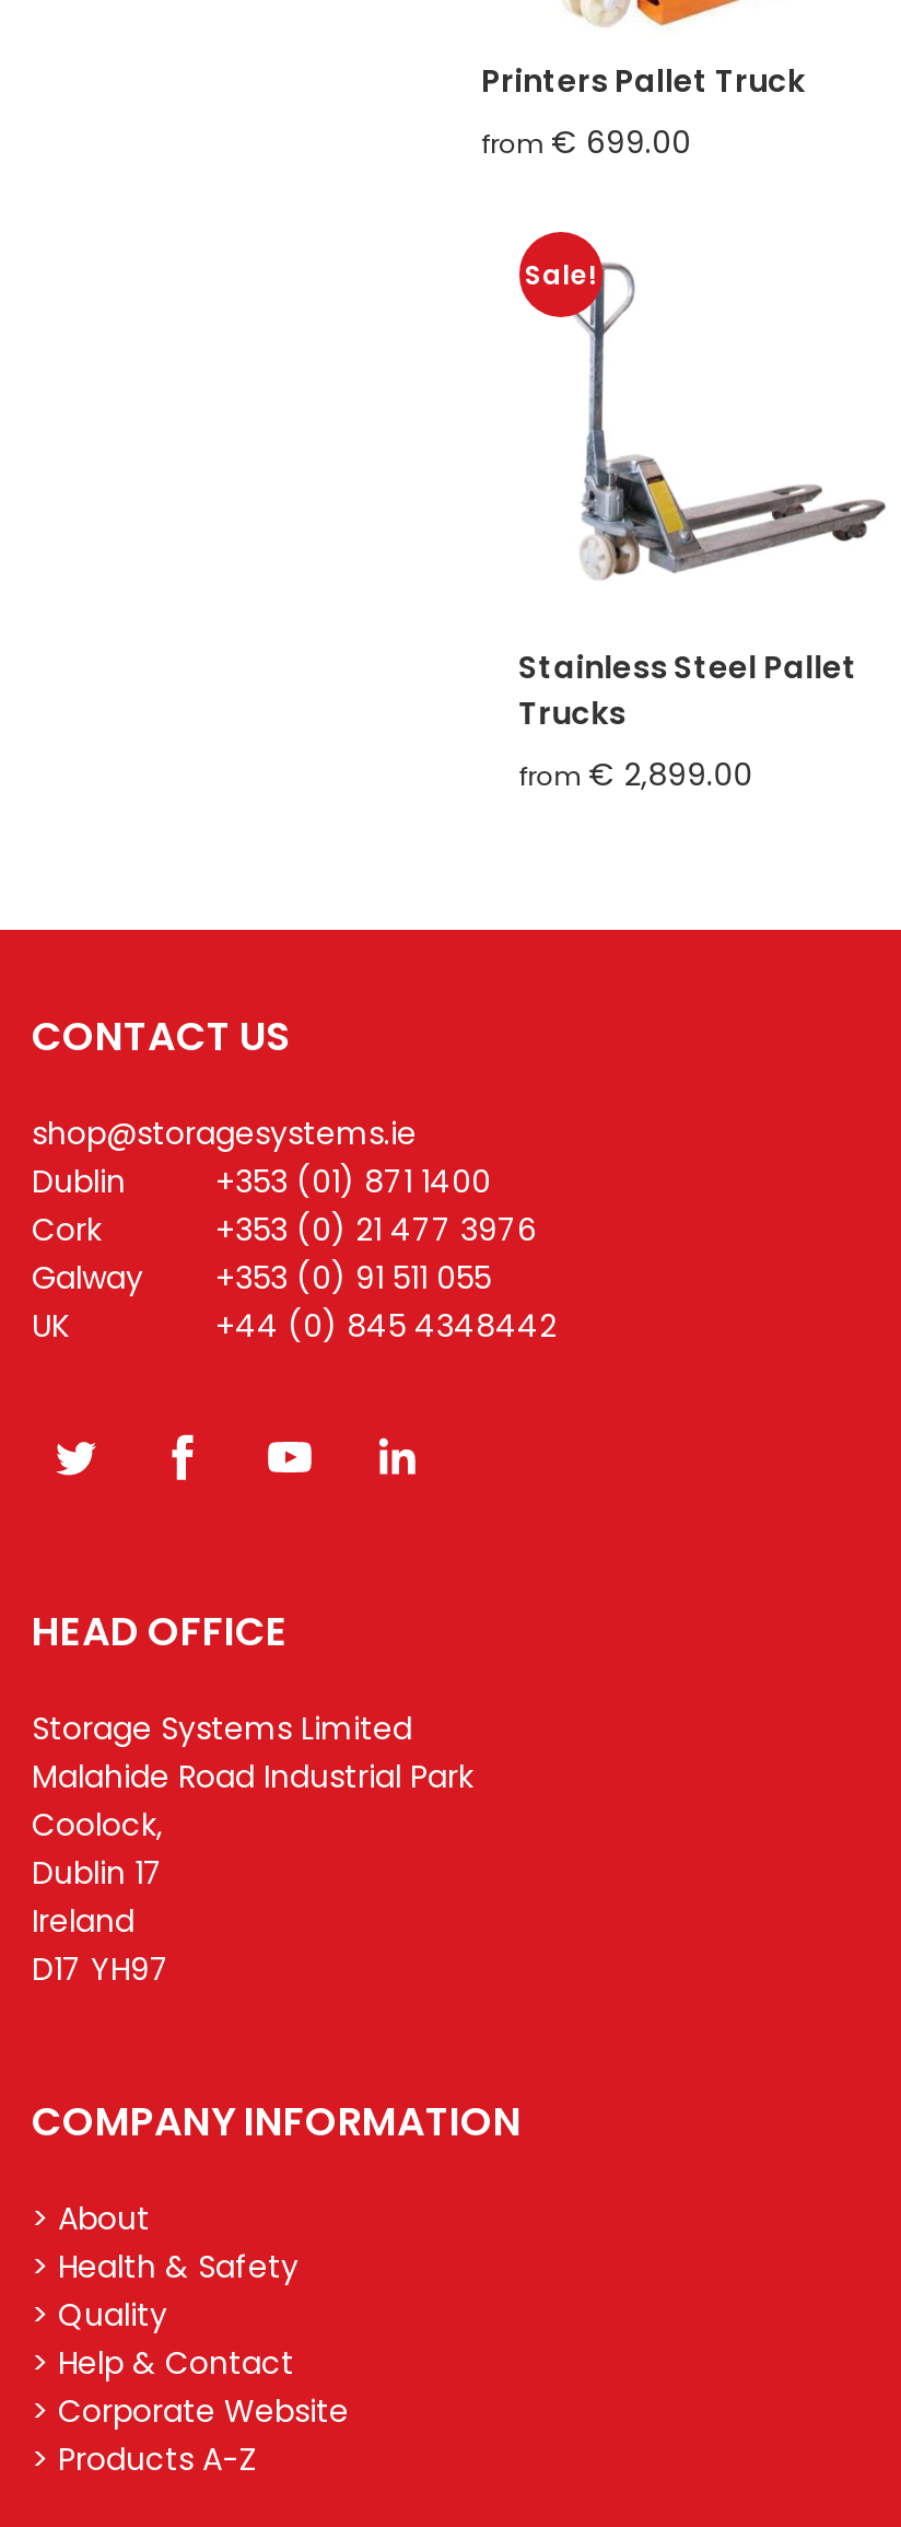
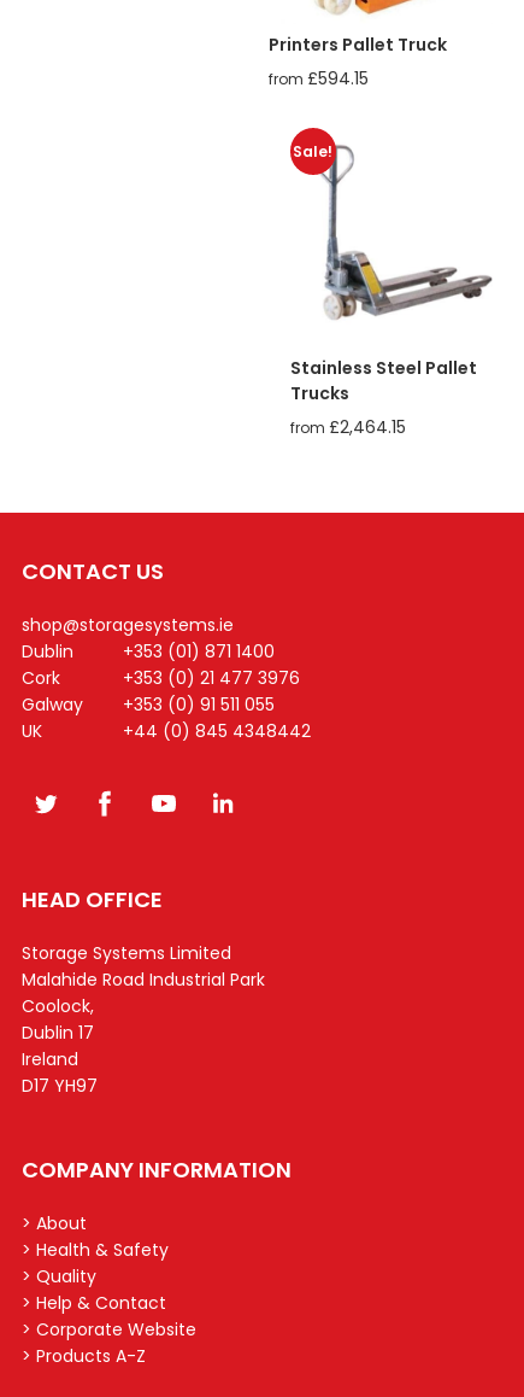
- from €699.00
+ from £594.15

- from €2,899.00
+ from £2,464.15
